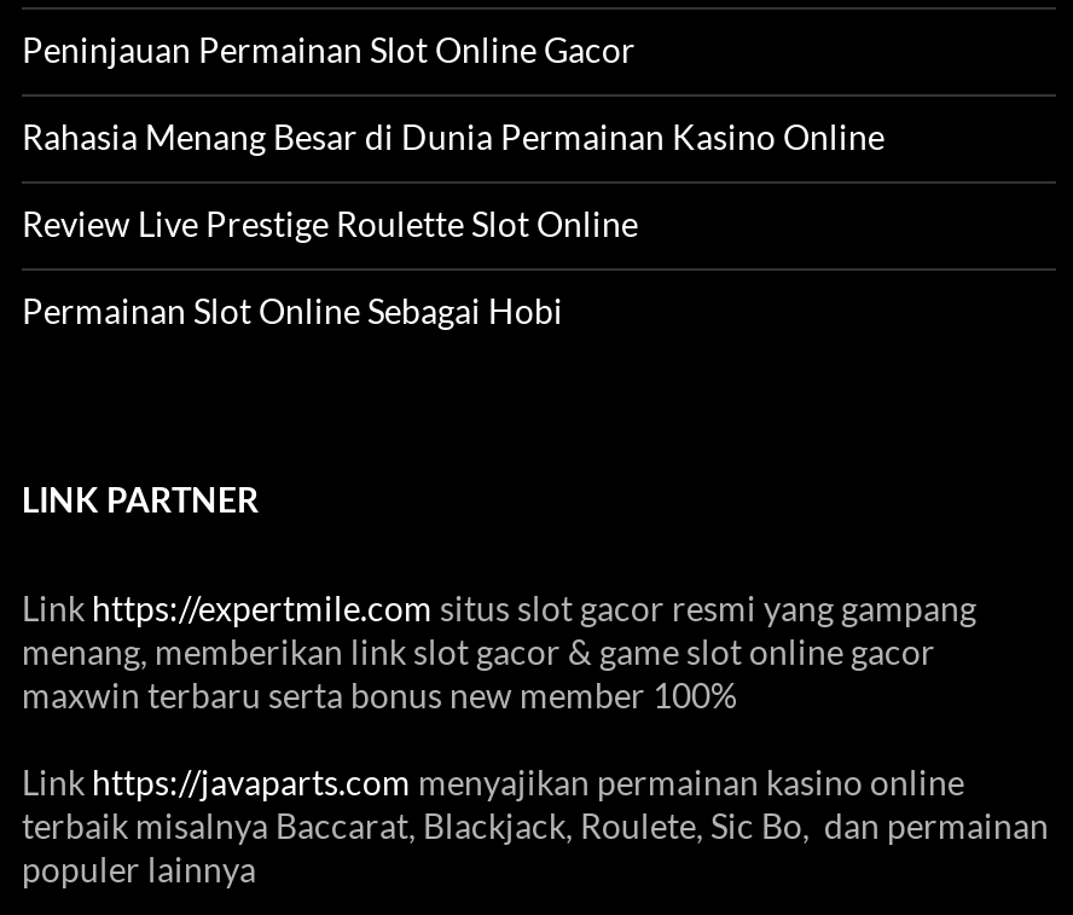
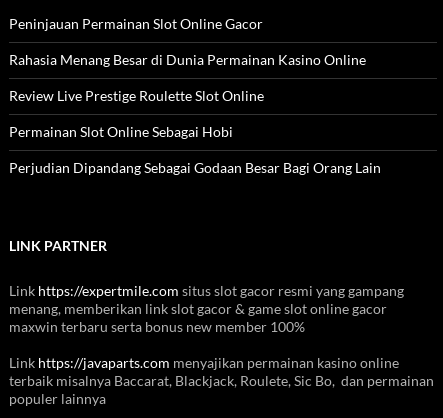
+ Perjudian Dipandang Sebagai Godaan Besar Bagi Orang Lain
